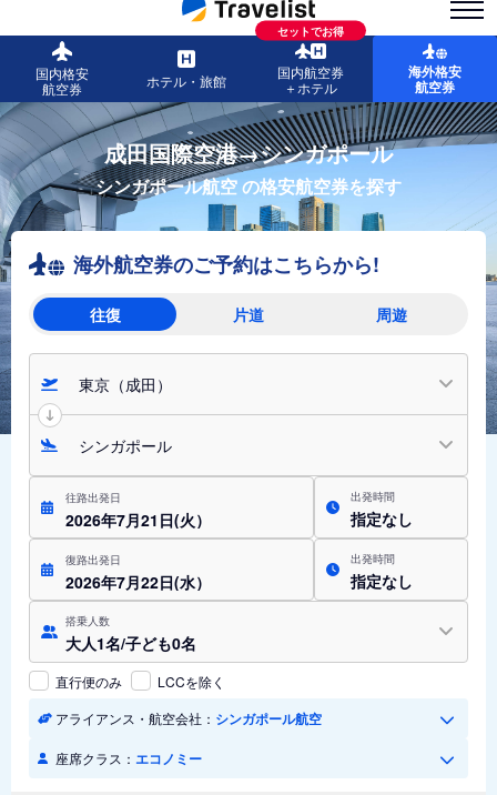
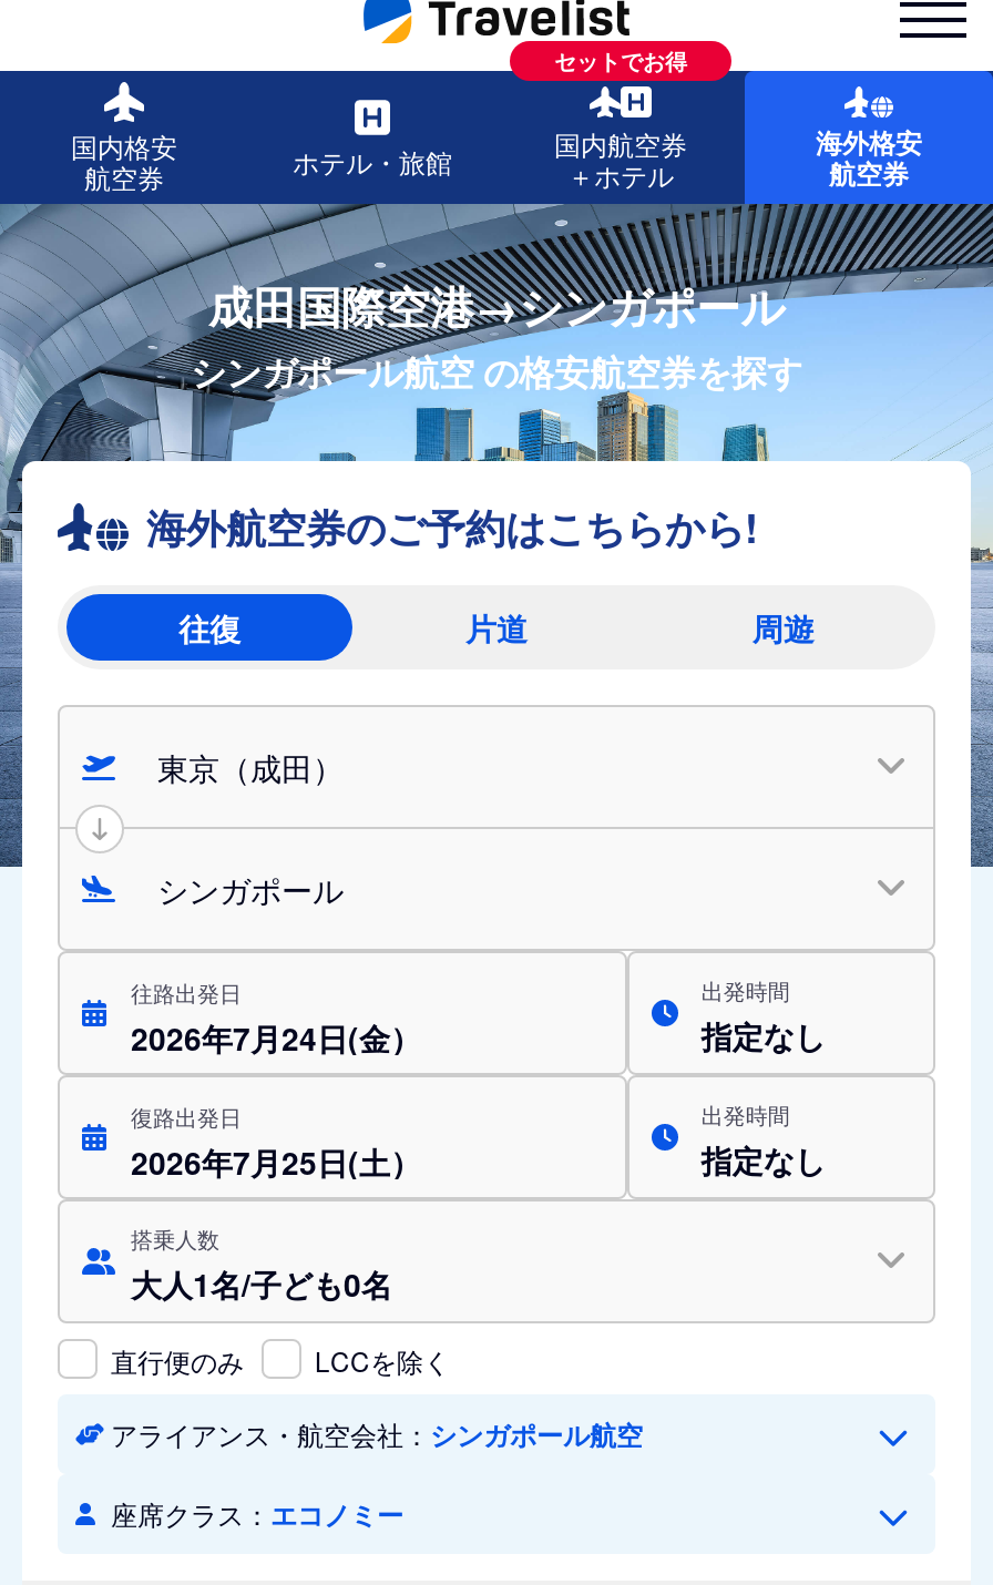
- 2026年7月21日(火）
+ 2026年7月24日(金）

- 2026年7月22日(水）
+ 2026年7月25日(土）
